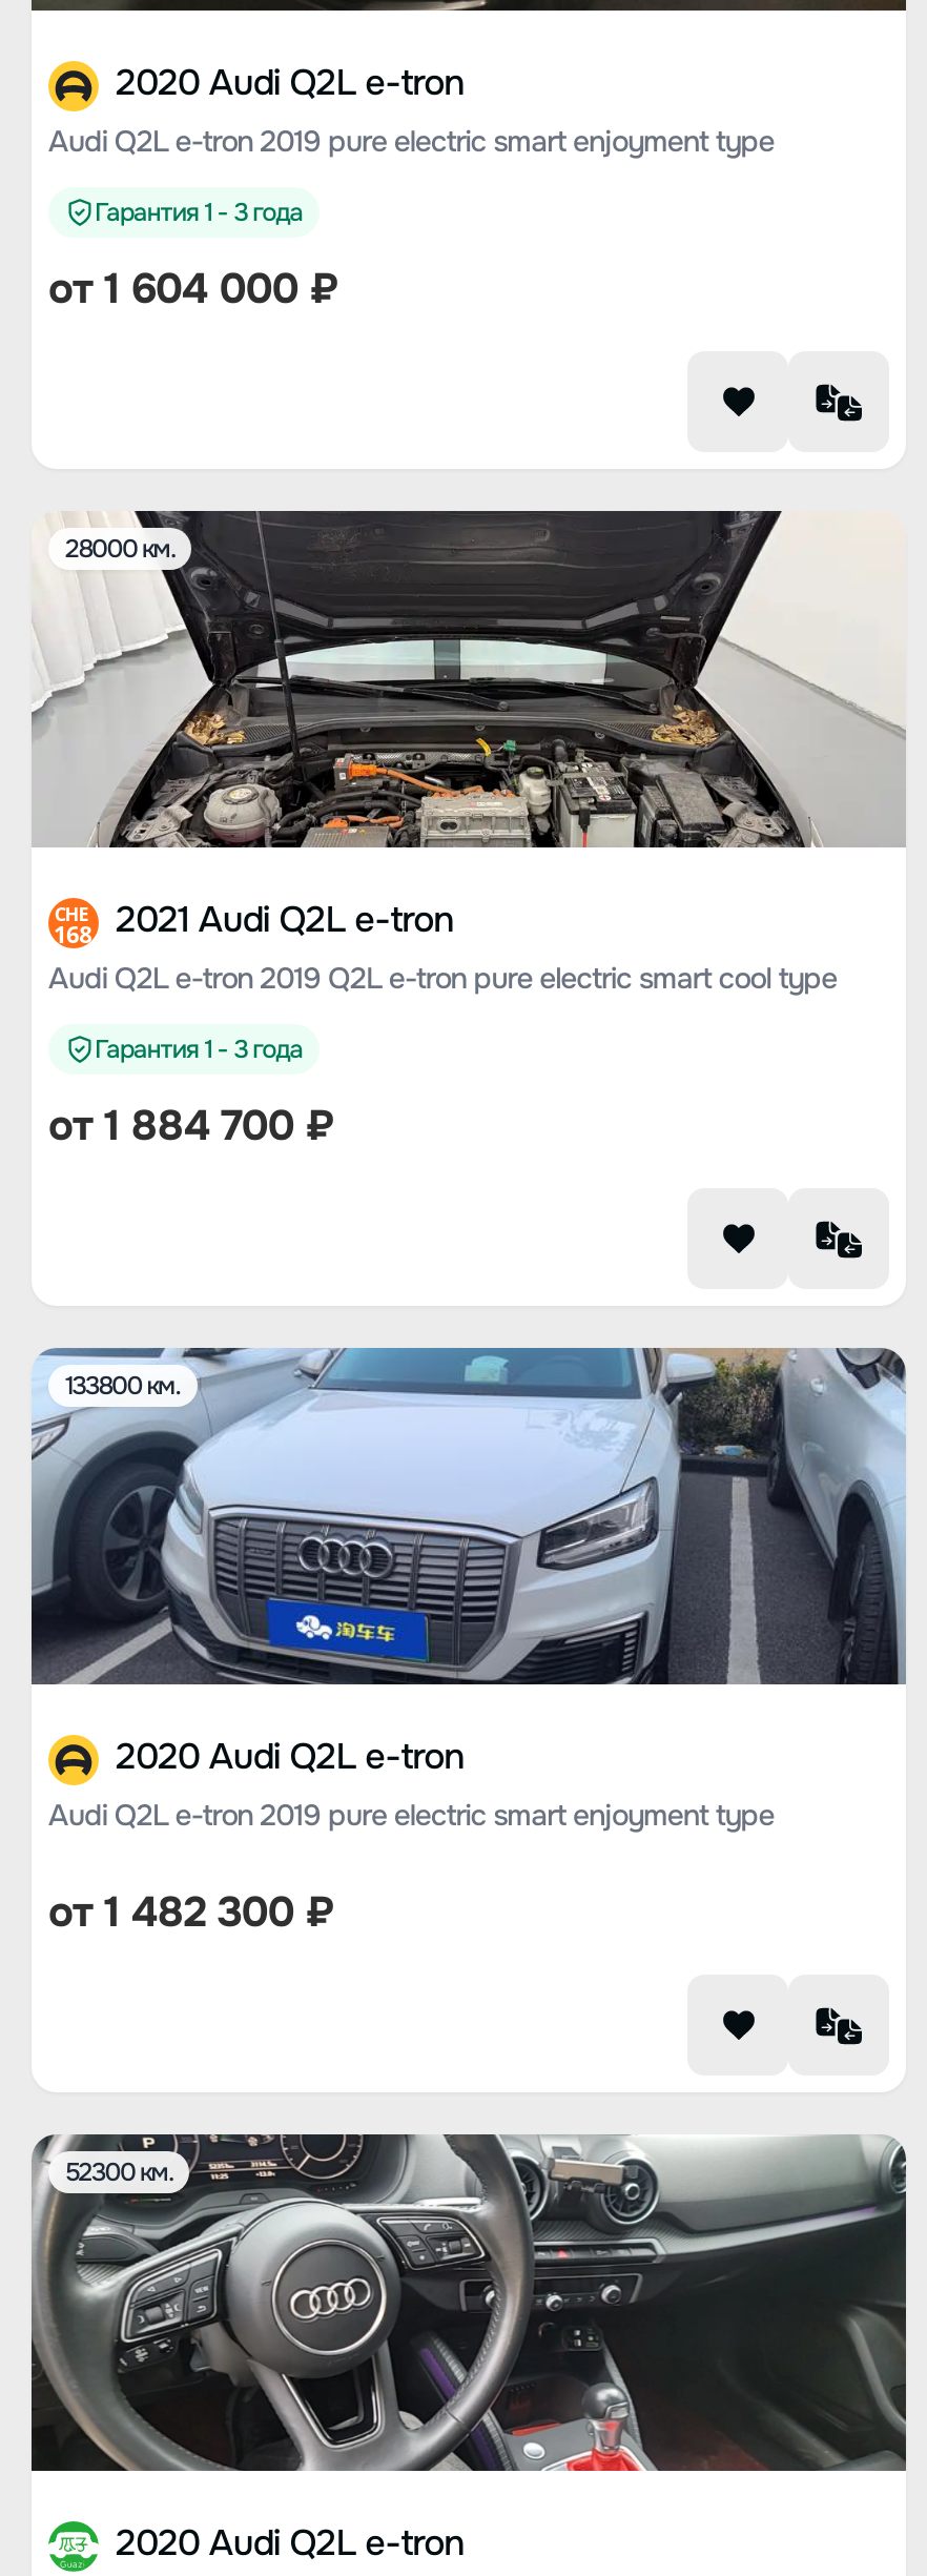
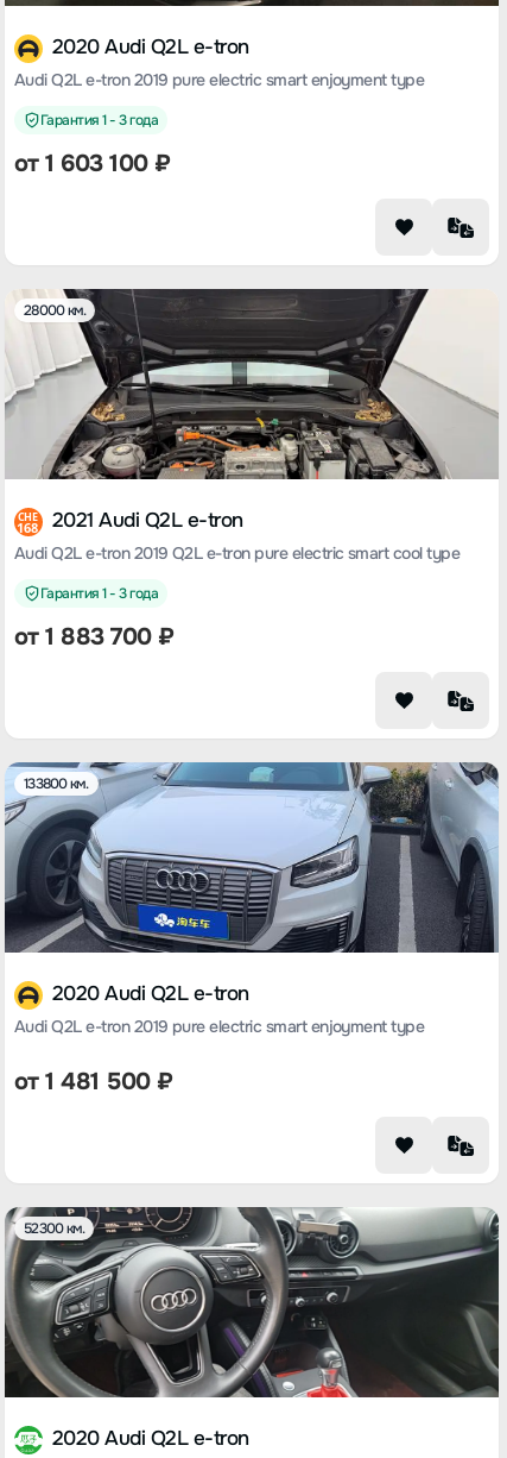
- от 1 604 000 ₽
+ от 1 603 100 ₽

- от 1 884 700 ₽
+ от 1 883 700 ₽

- от 1 482 300 ₽
+ от 1 481 500 ₽
